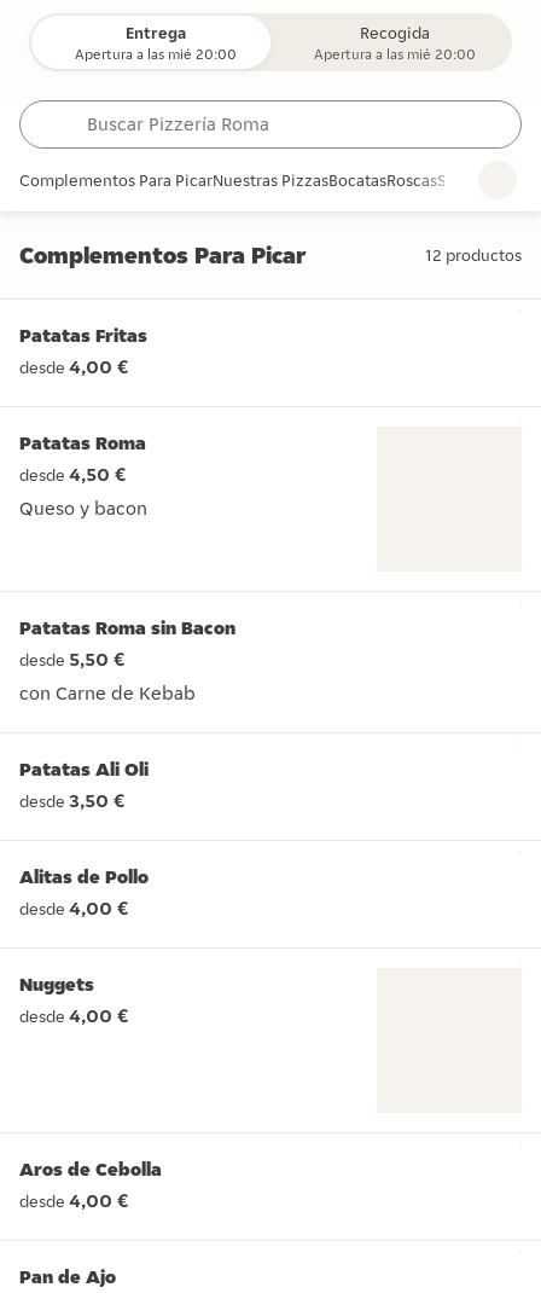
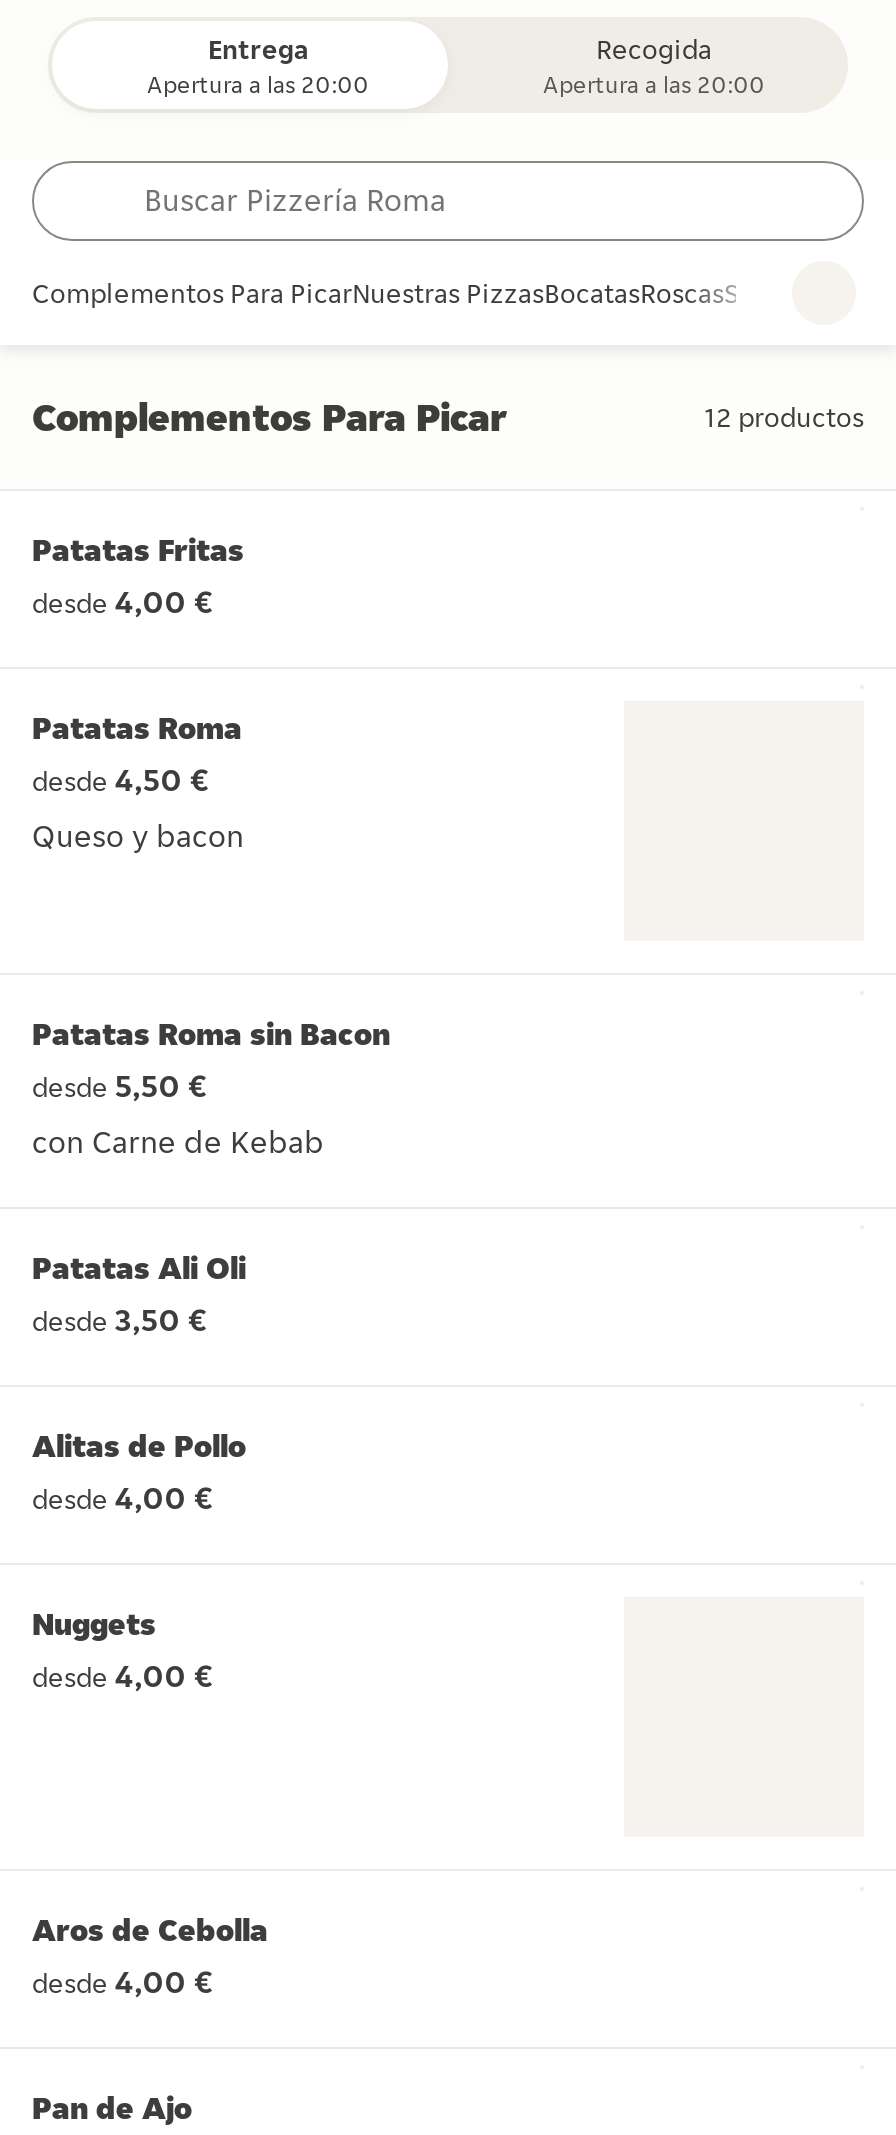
- Apertura a las mié 20:00
+ Apertura a las 20:00

- Apertura a las mié 20:00
+ Apertura a las 20:00
